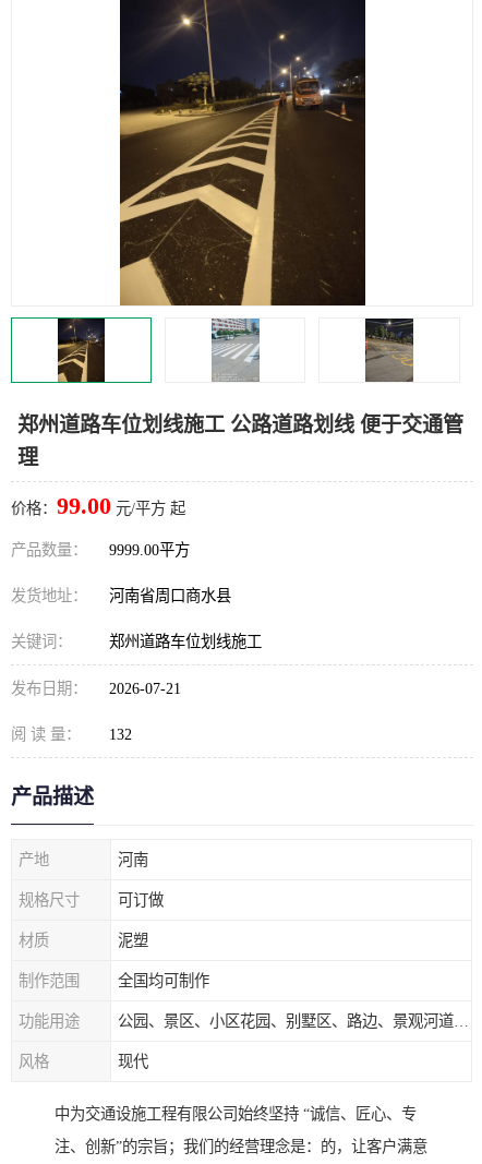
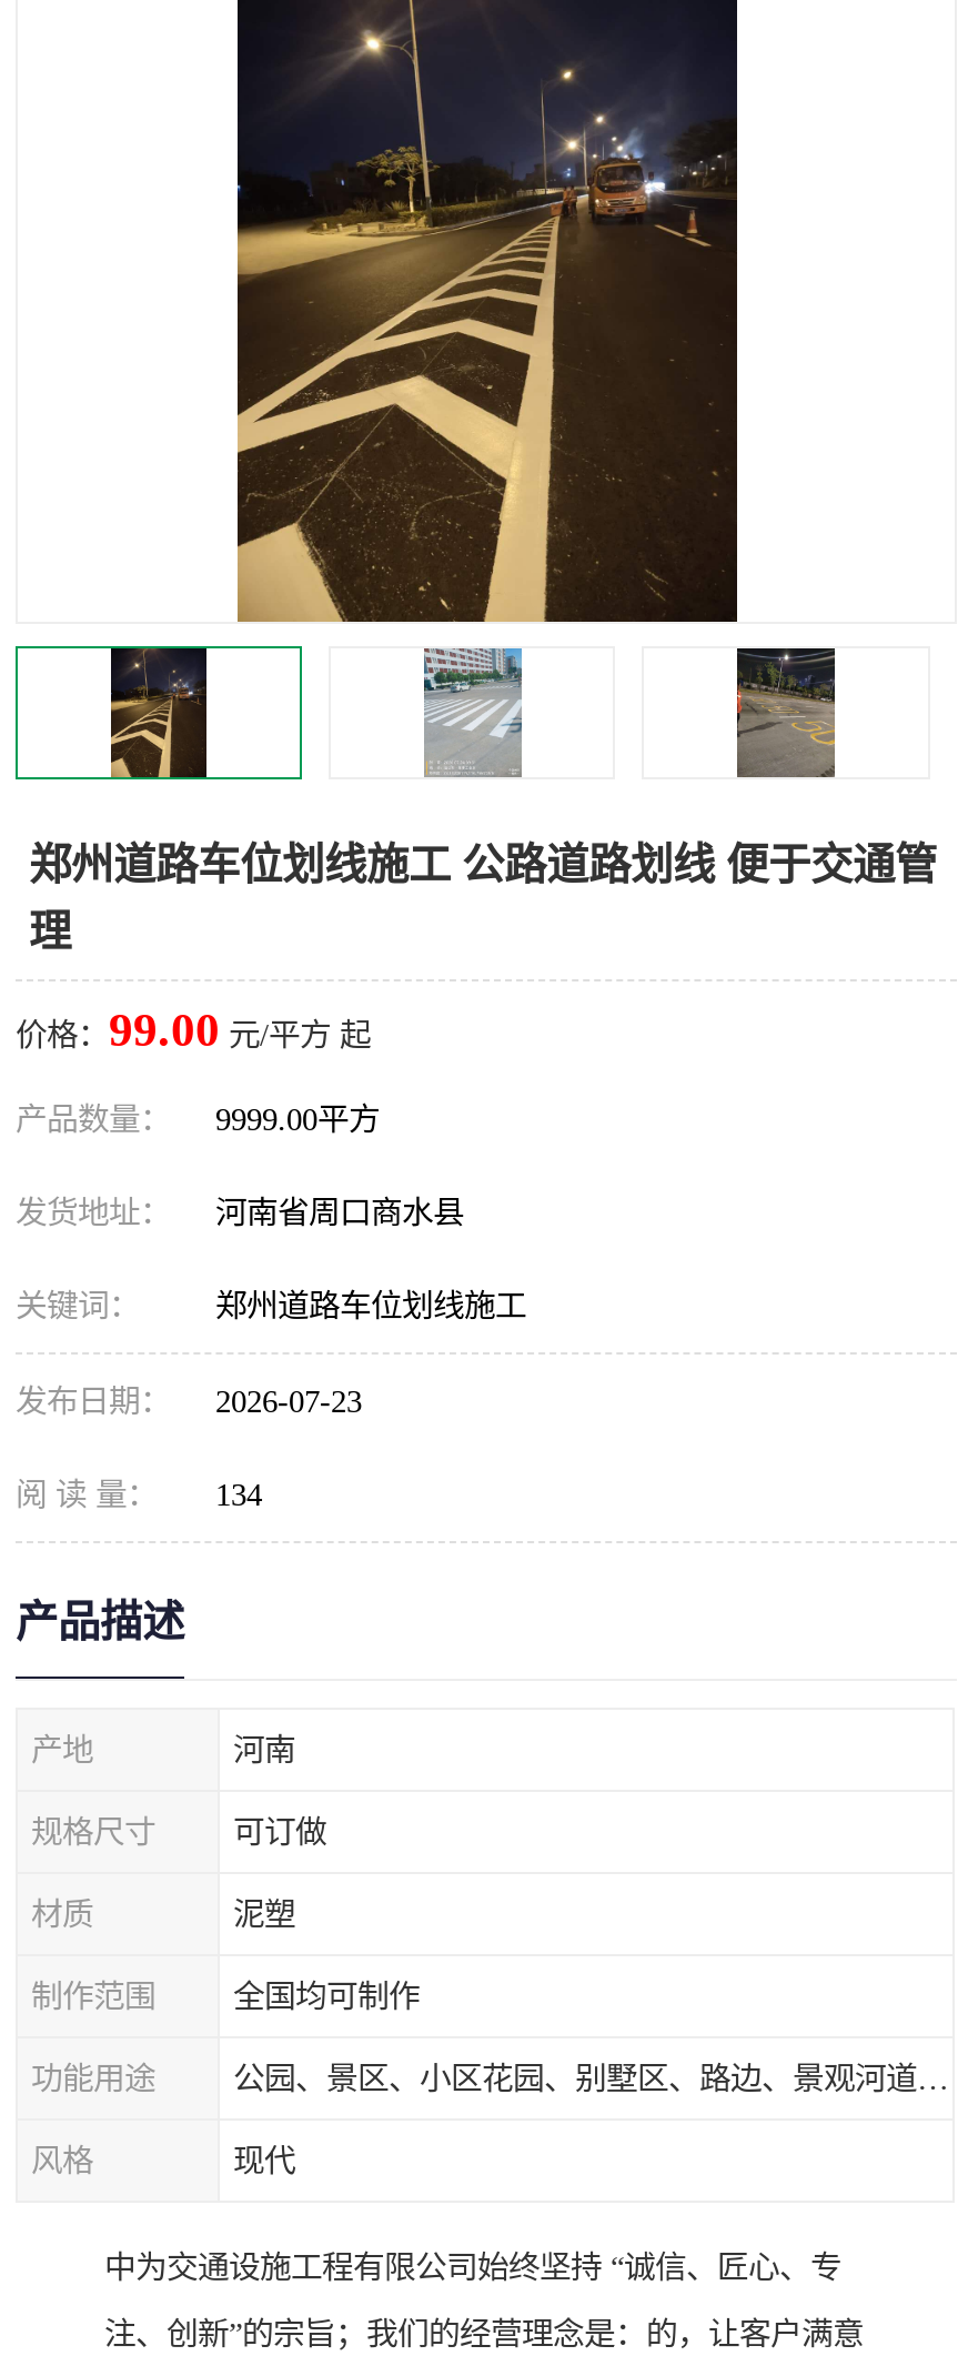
- 发布日期： 2026-07-21
+ 发布日期： 2026-07-23

- 阅 读 量： 132
+ 阅 读 量： 134
